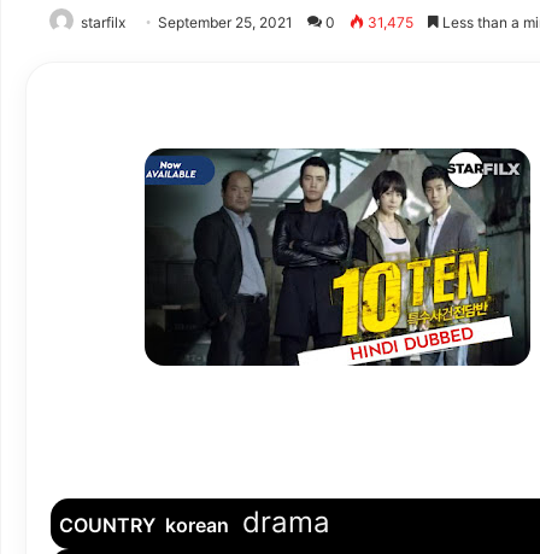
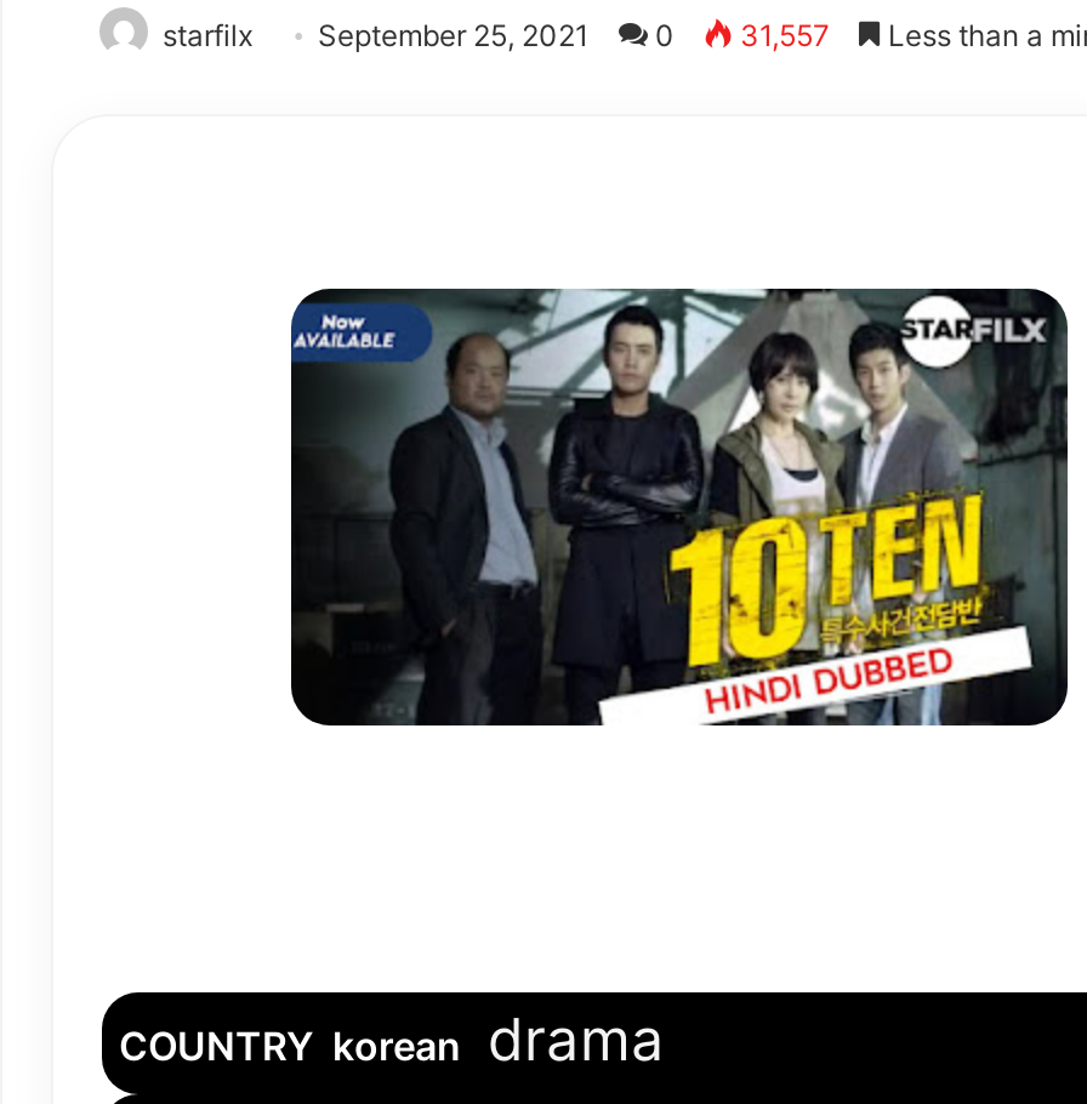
- 31,475
+ 31,557
